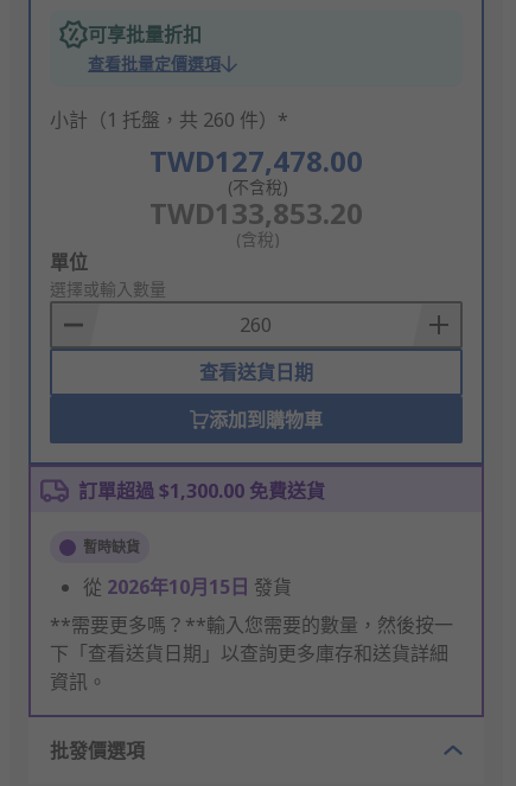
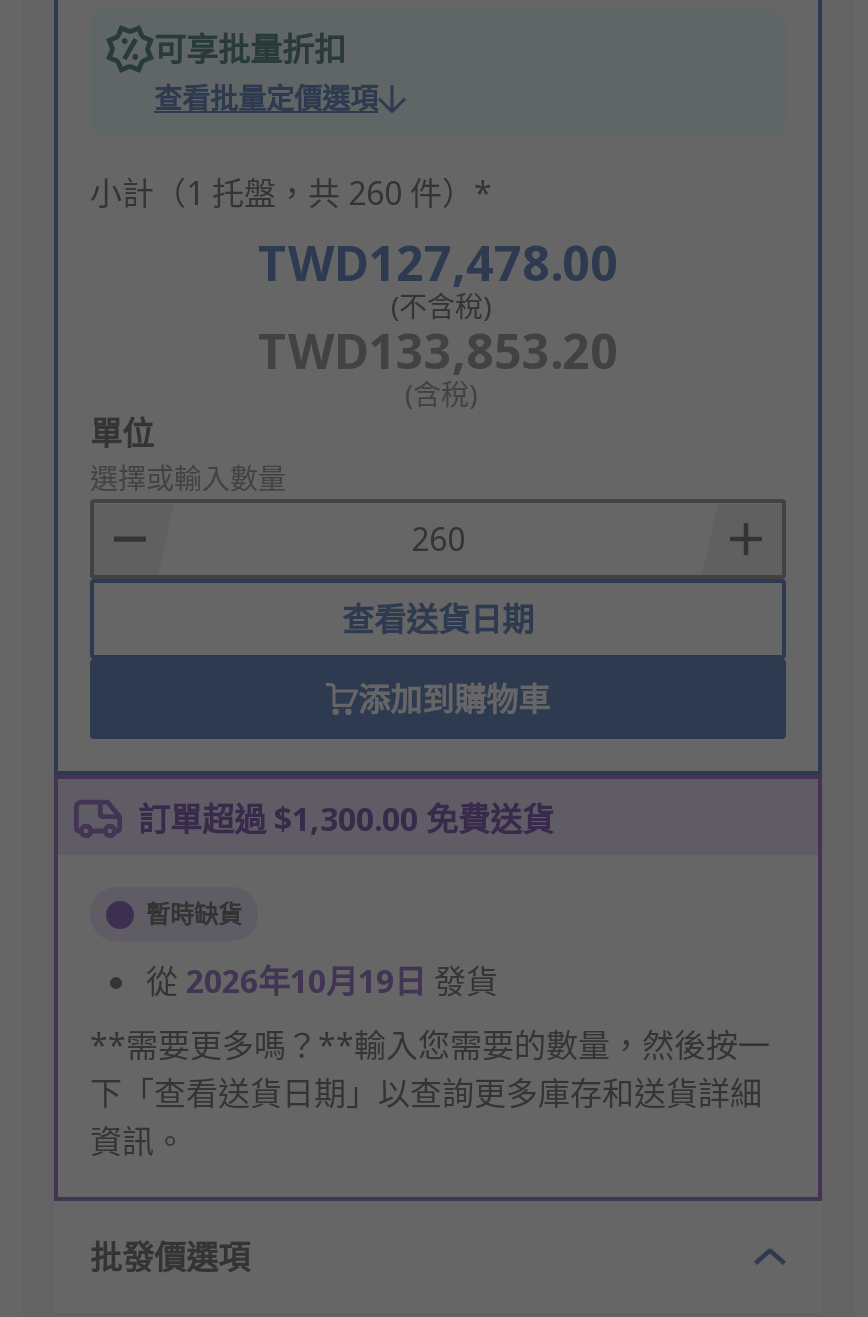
- 從2026年10月15日發貨
+ 從2026年10月19日發貨
